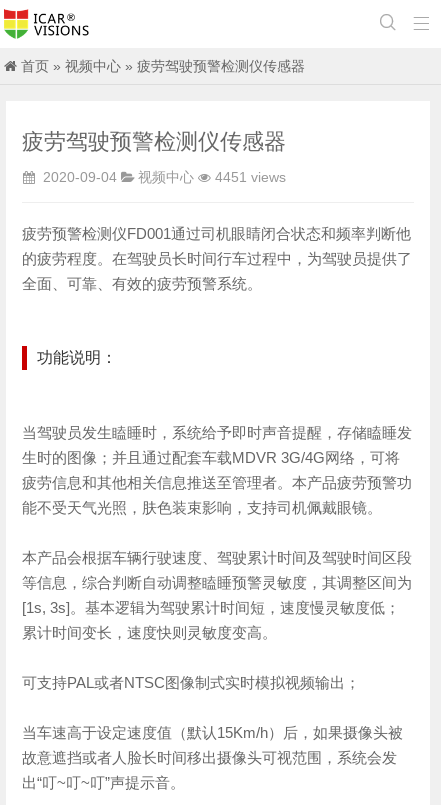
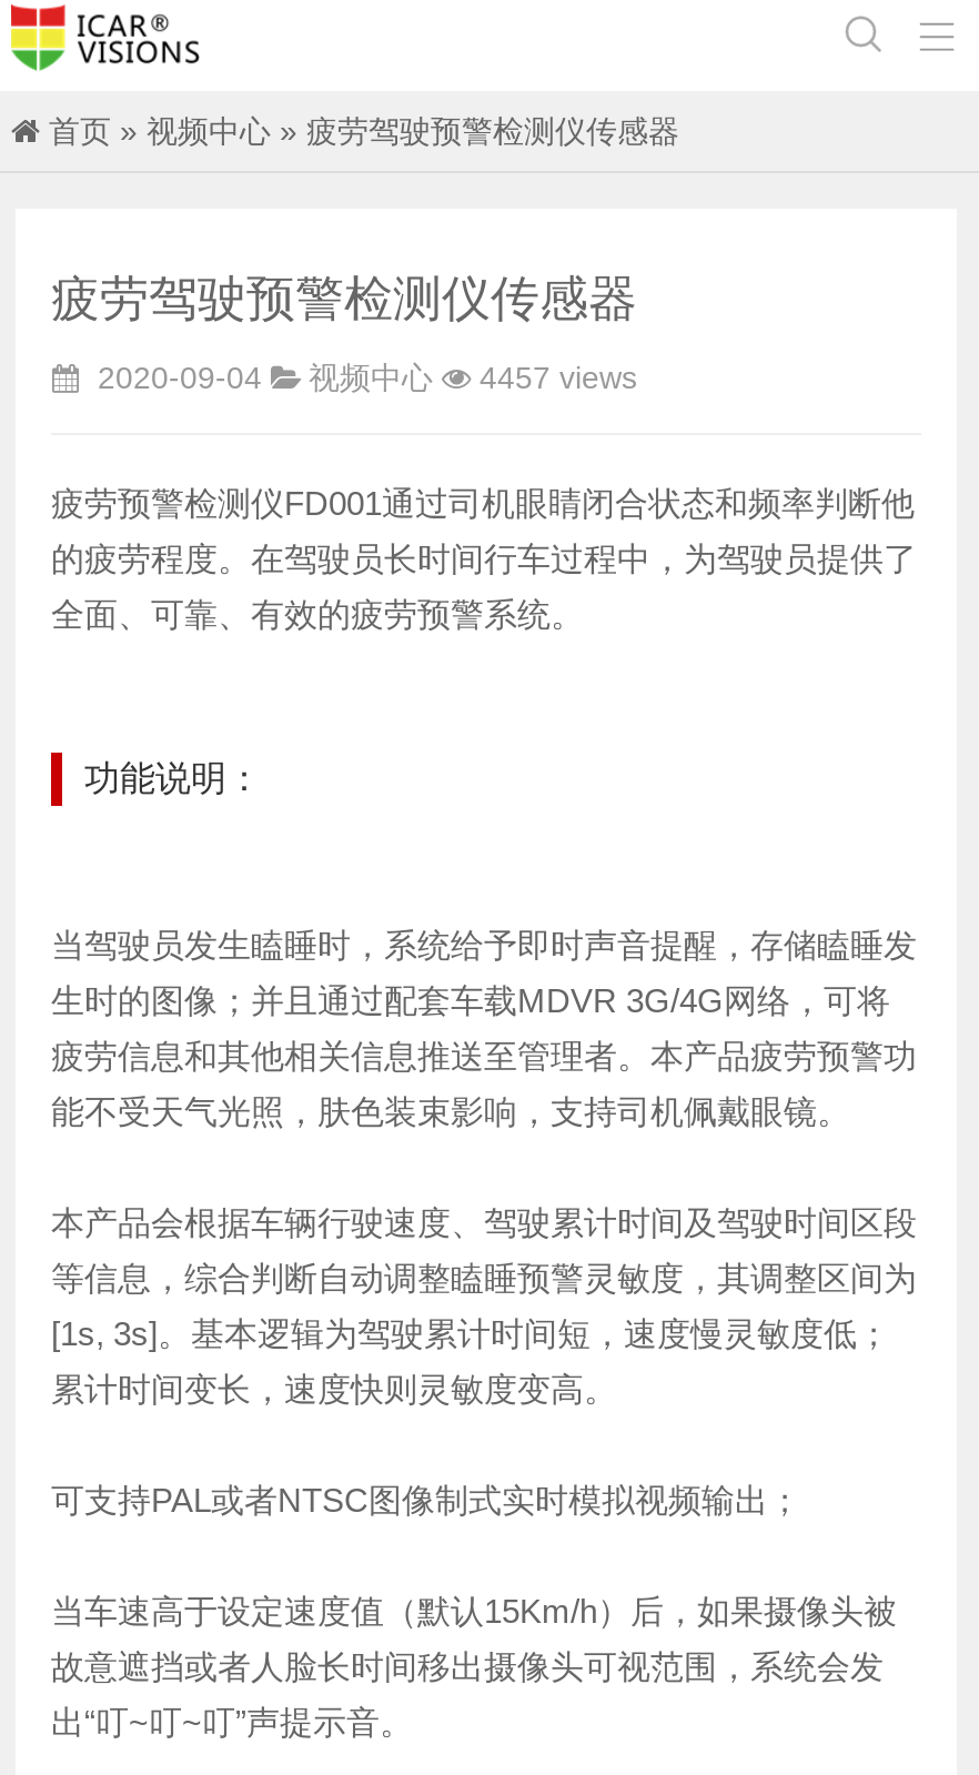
- 2020-09-04 视频中心 4451 views
+ 2020-09-04 视频中心 4457 views
